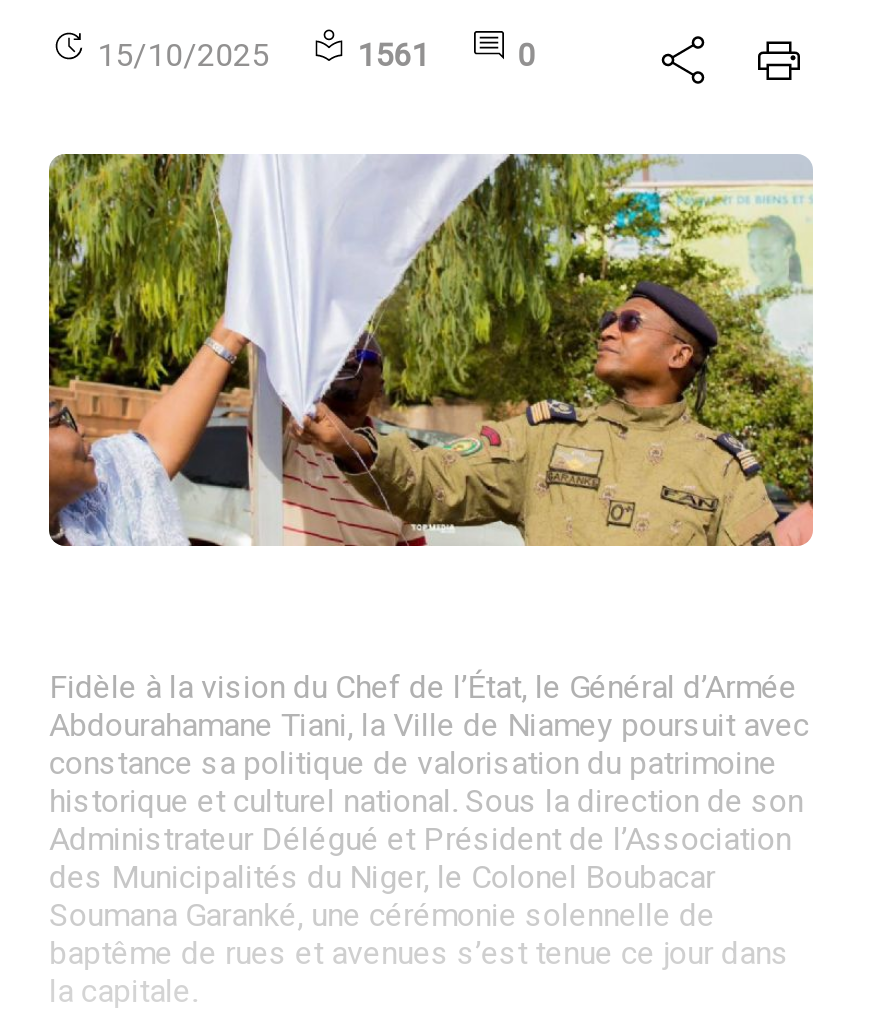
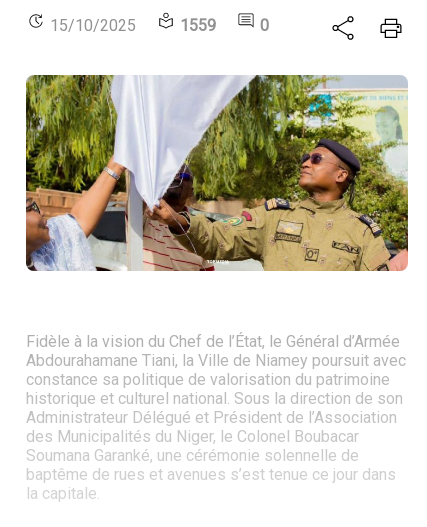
- 1561
+ 1559
